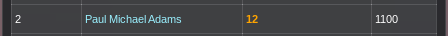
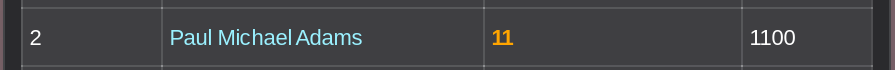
- 12
+ 11
